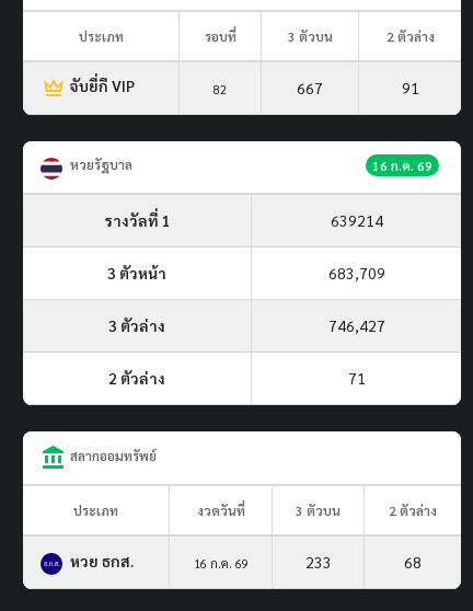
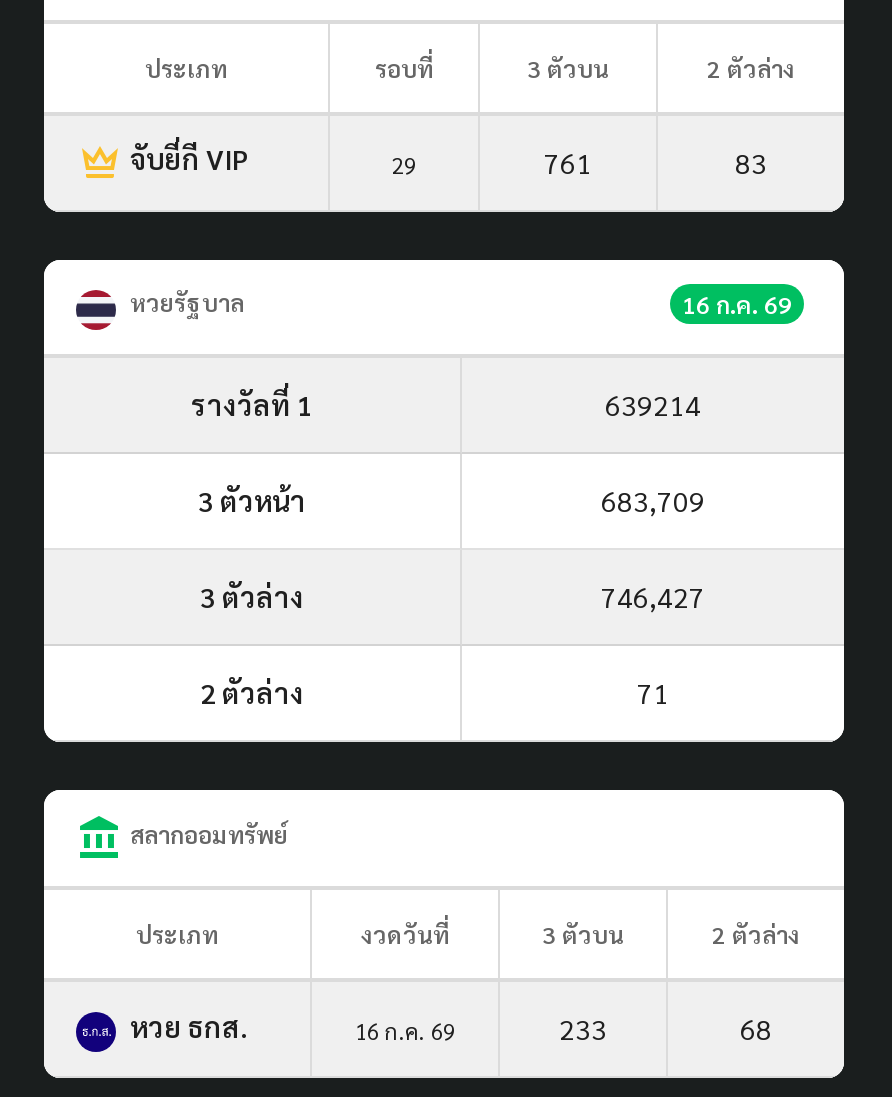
- 82
+ 29

- 667
+ 761

- 91
+ 83
